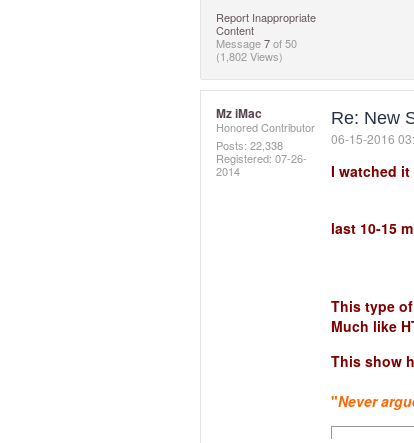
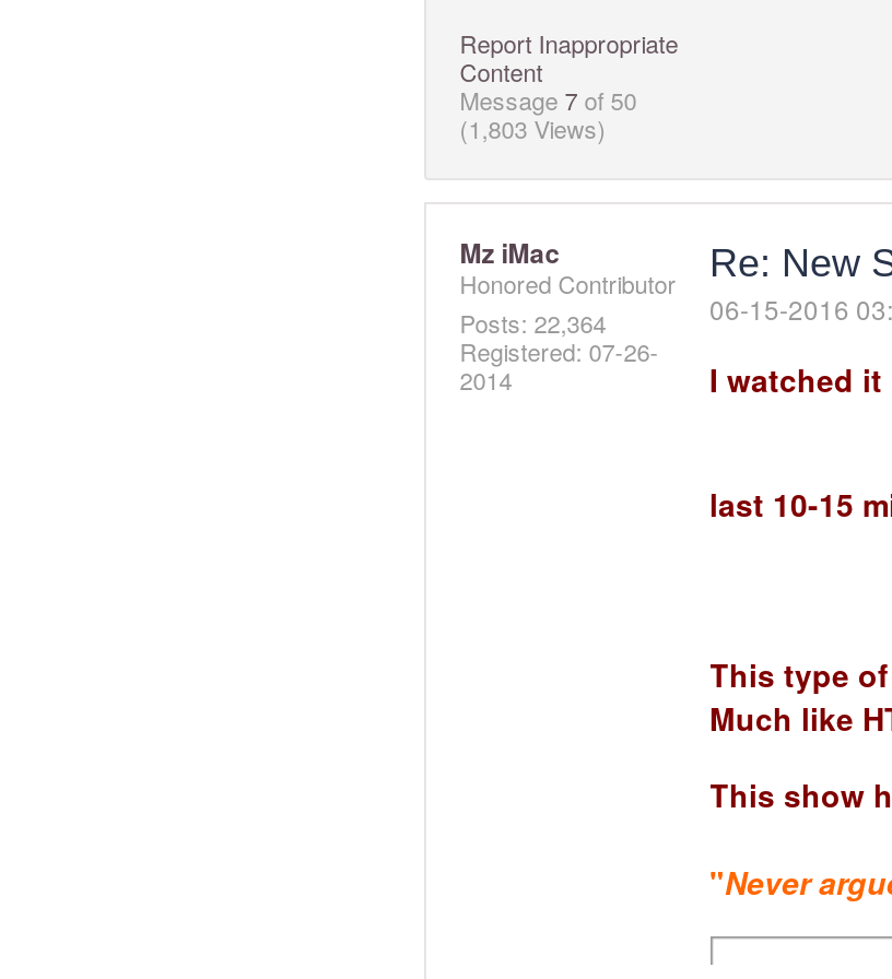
- (1,802 Views)
+ (1,803 Views)

- Posts: 22,338
+ Posts: 22,364
